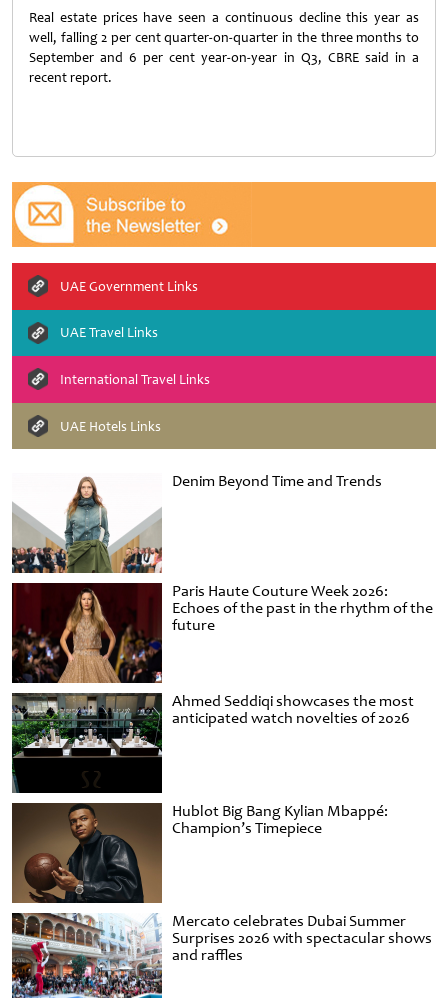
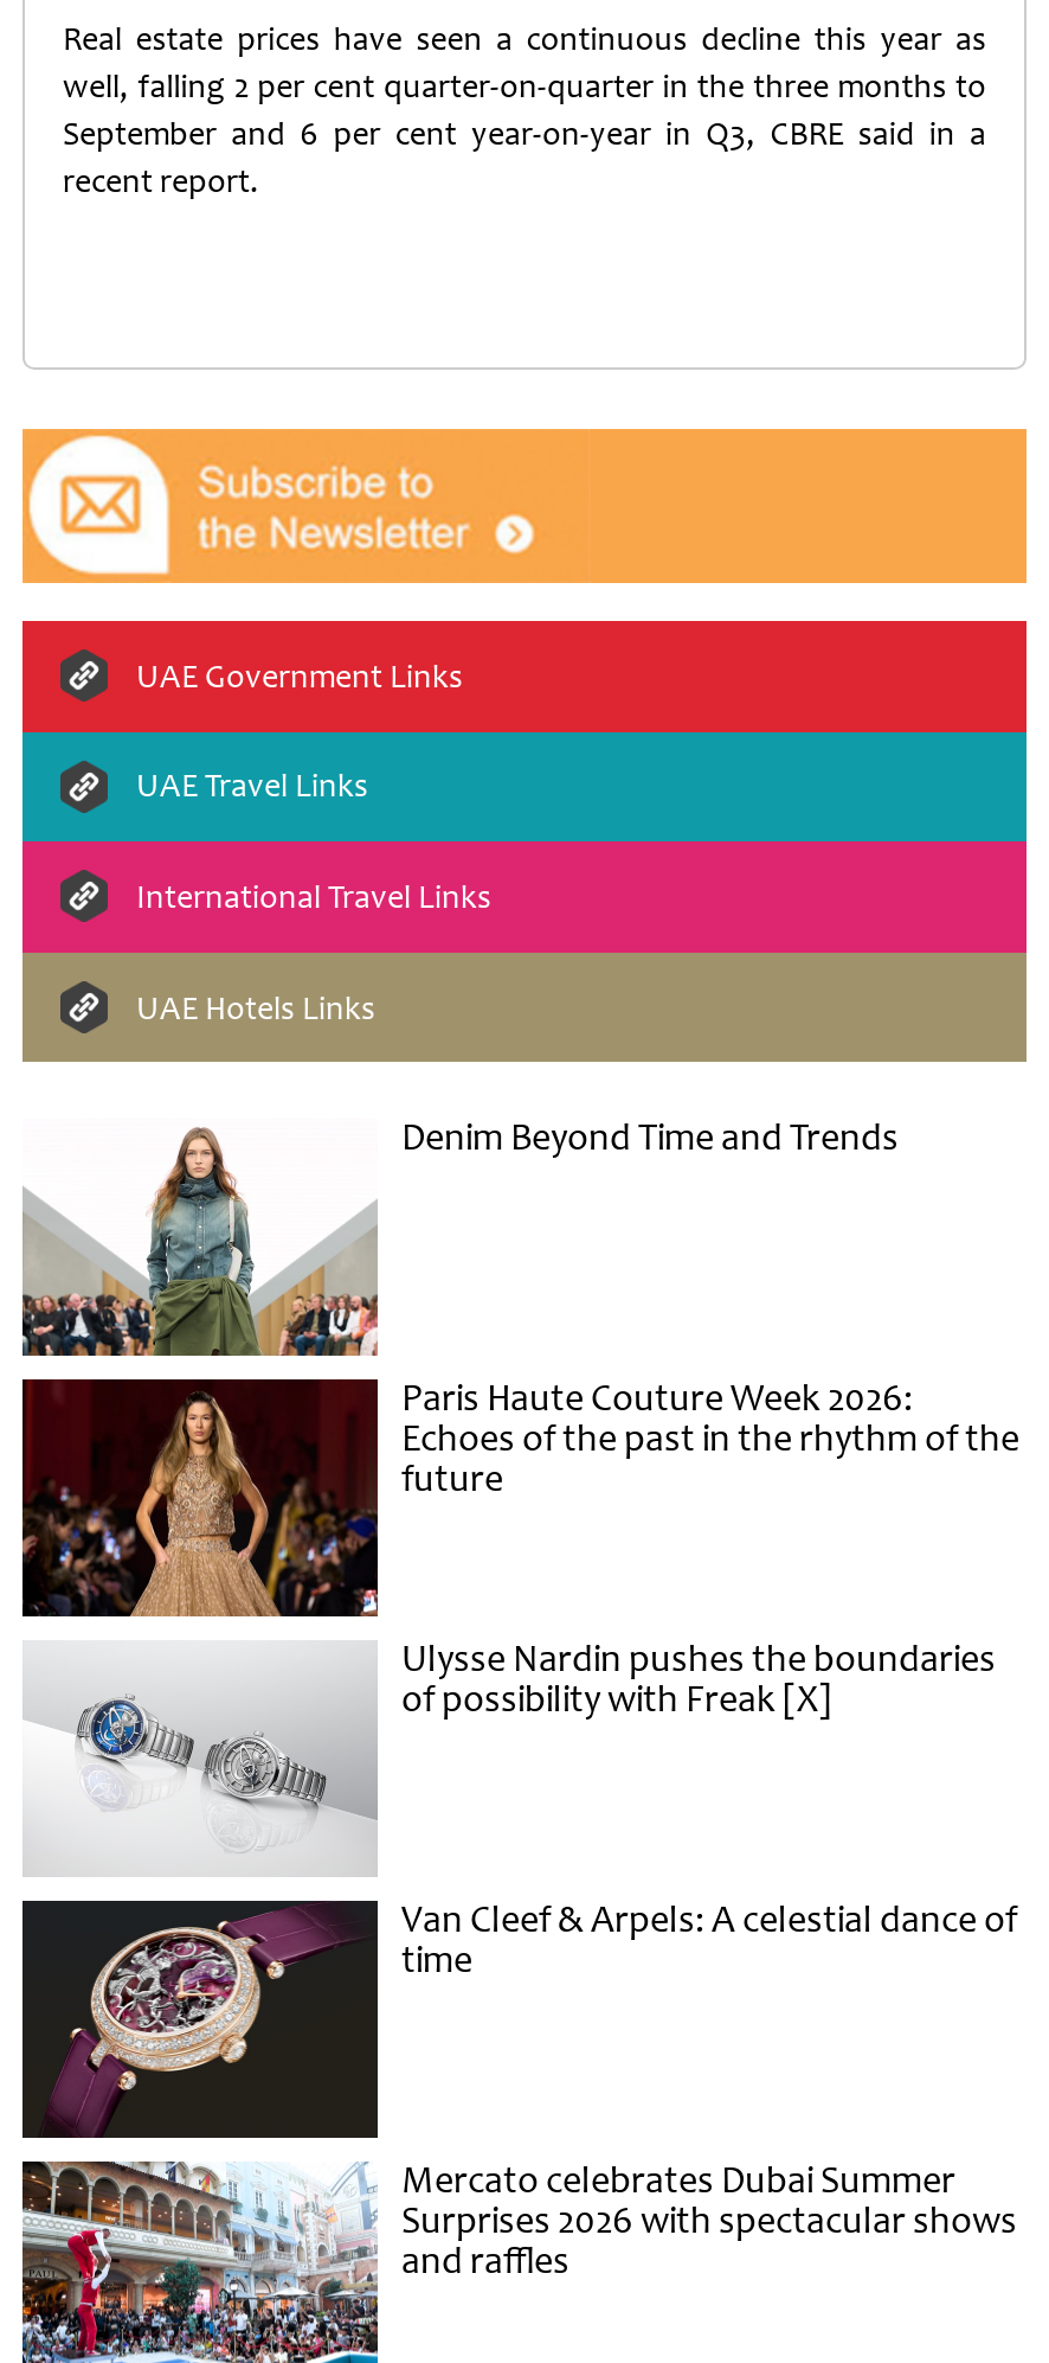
- [image]
- Ahmed Seddiqi showcases the most
- anticipated watch novelties of 2026
+ [image]
+ Ulysse Nardin pushes the boundaries
+ of possibility with Freak [X]

- [image]
- Hublot Big Bang Kylian Mbappé:
- Champion’s Timepiece
+ [image]
+ Van Cleef & Arpels: A celestial dance of
+ time
